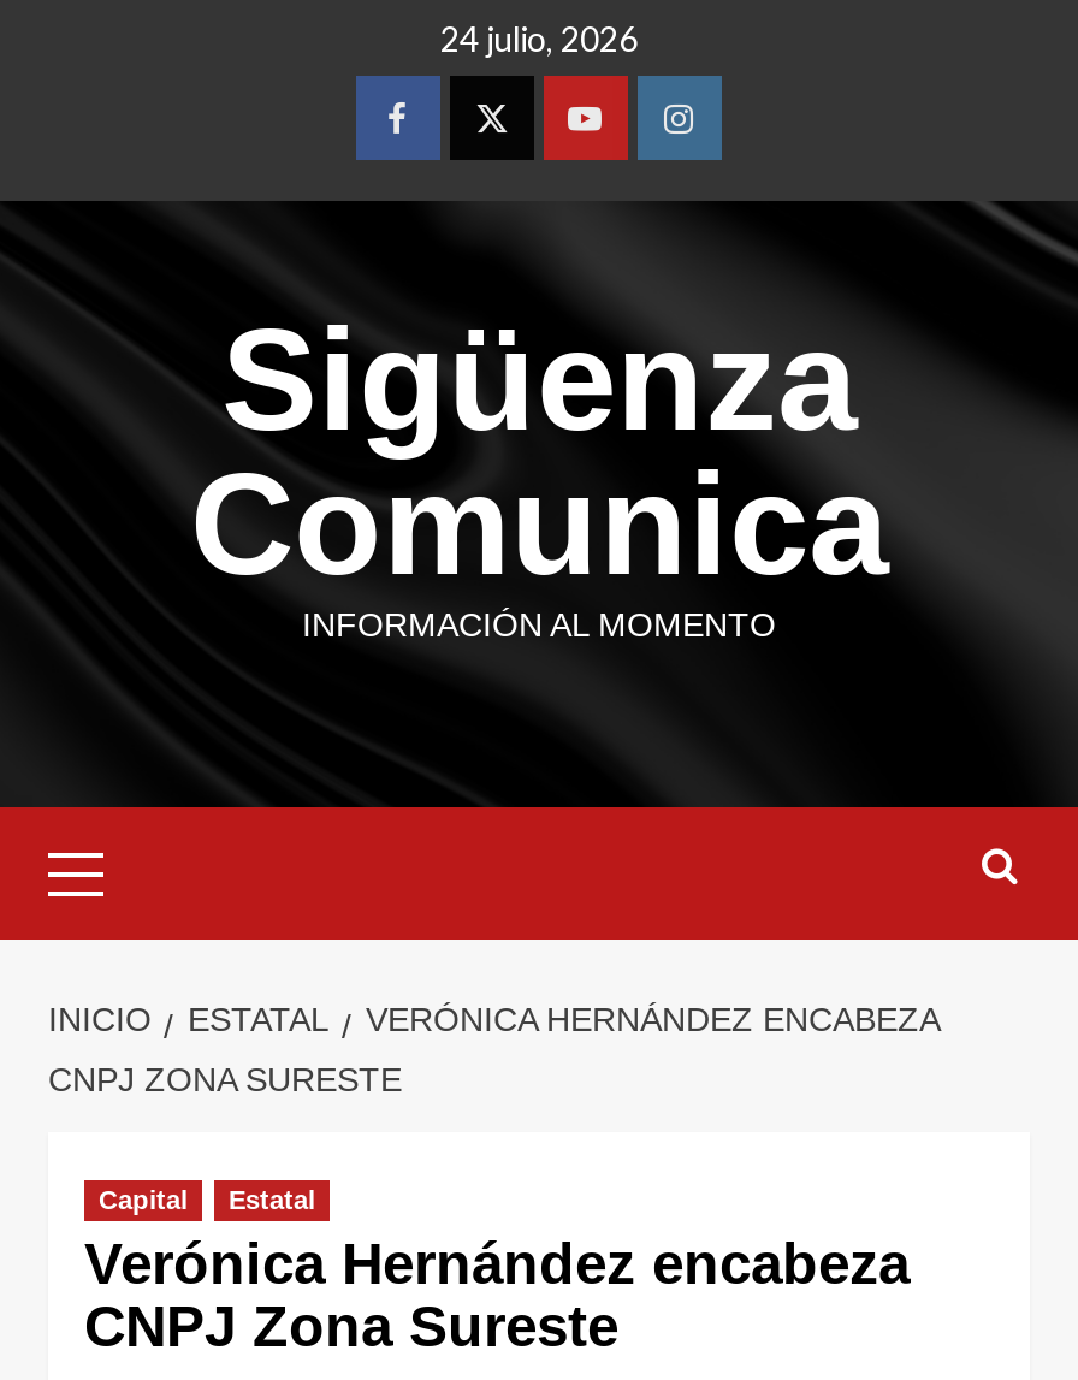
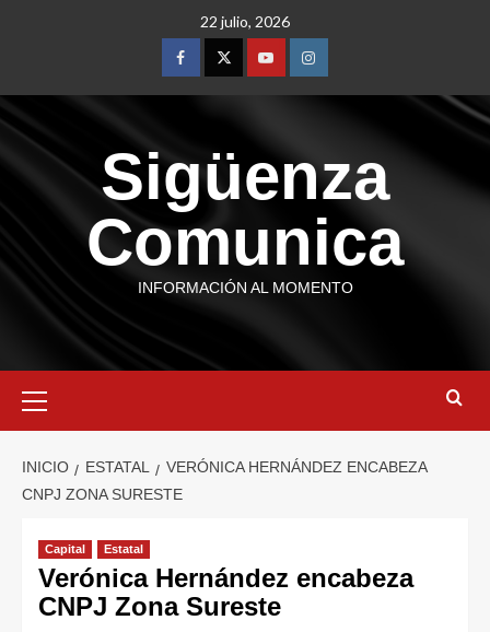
- 24 julio, 2026
+ 22 julio, 2026
